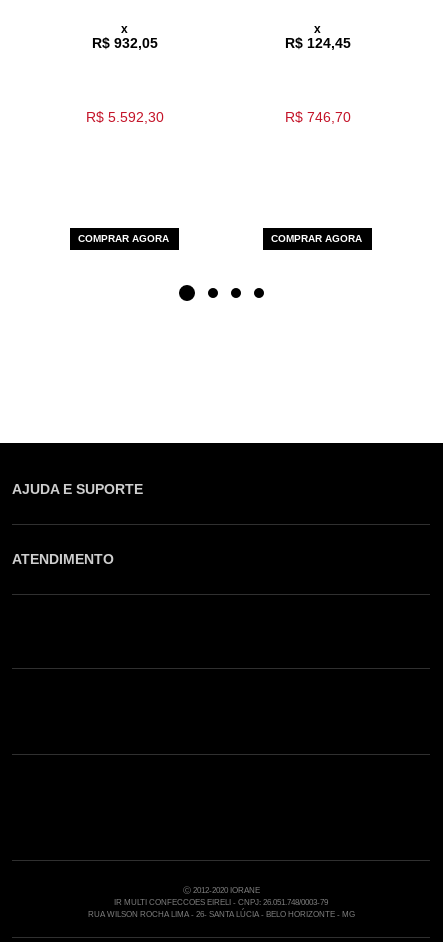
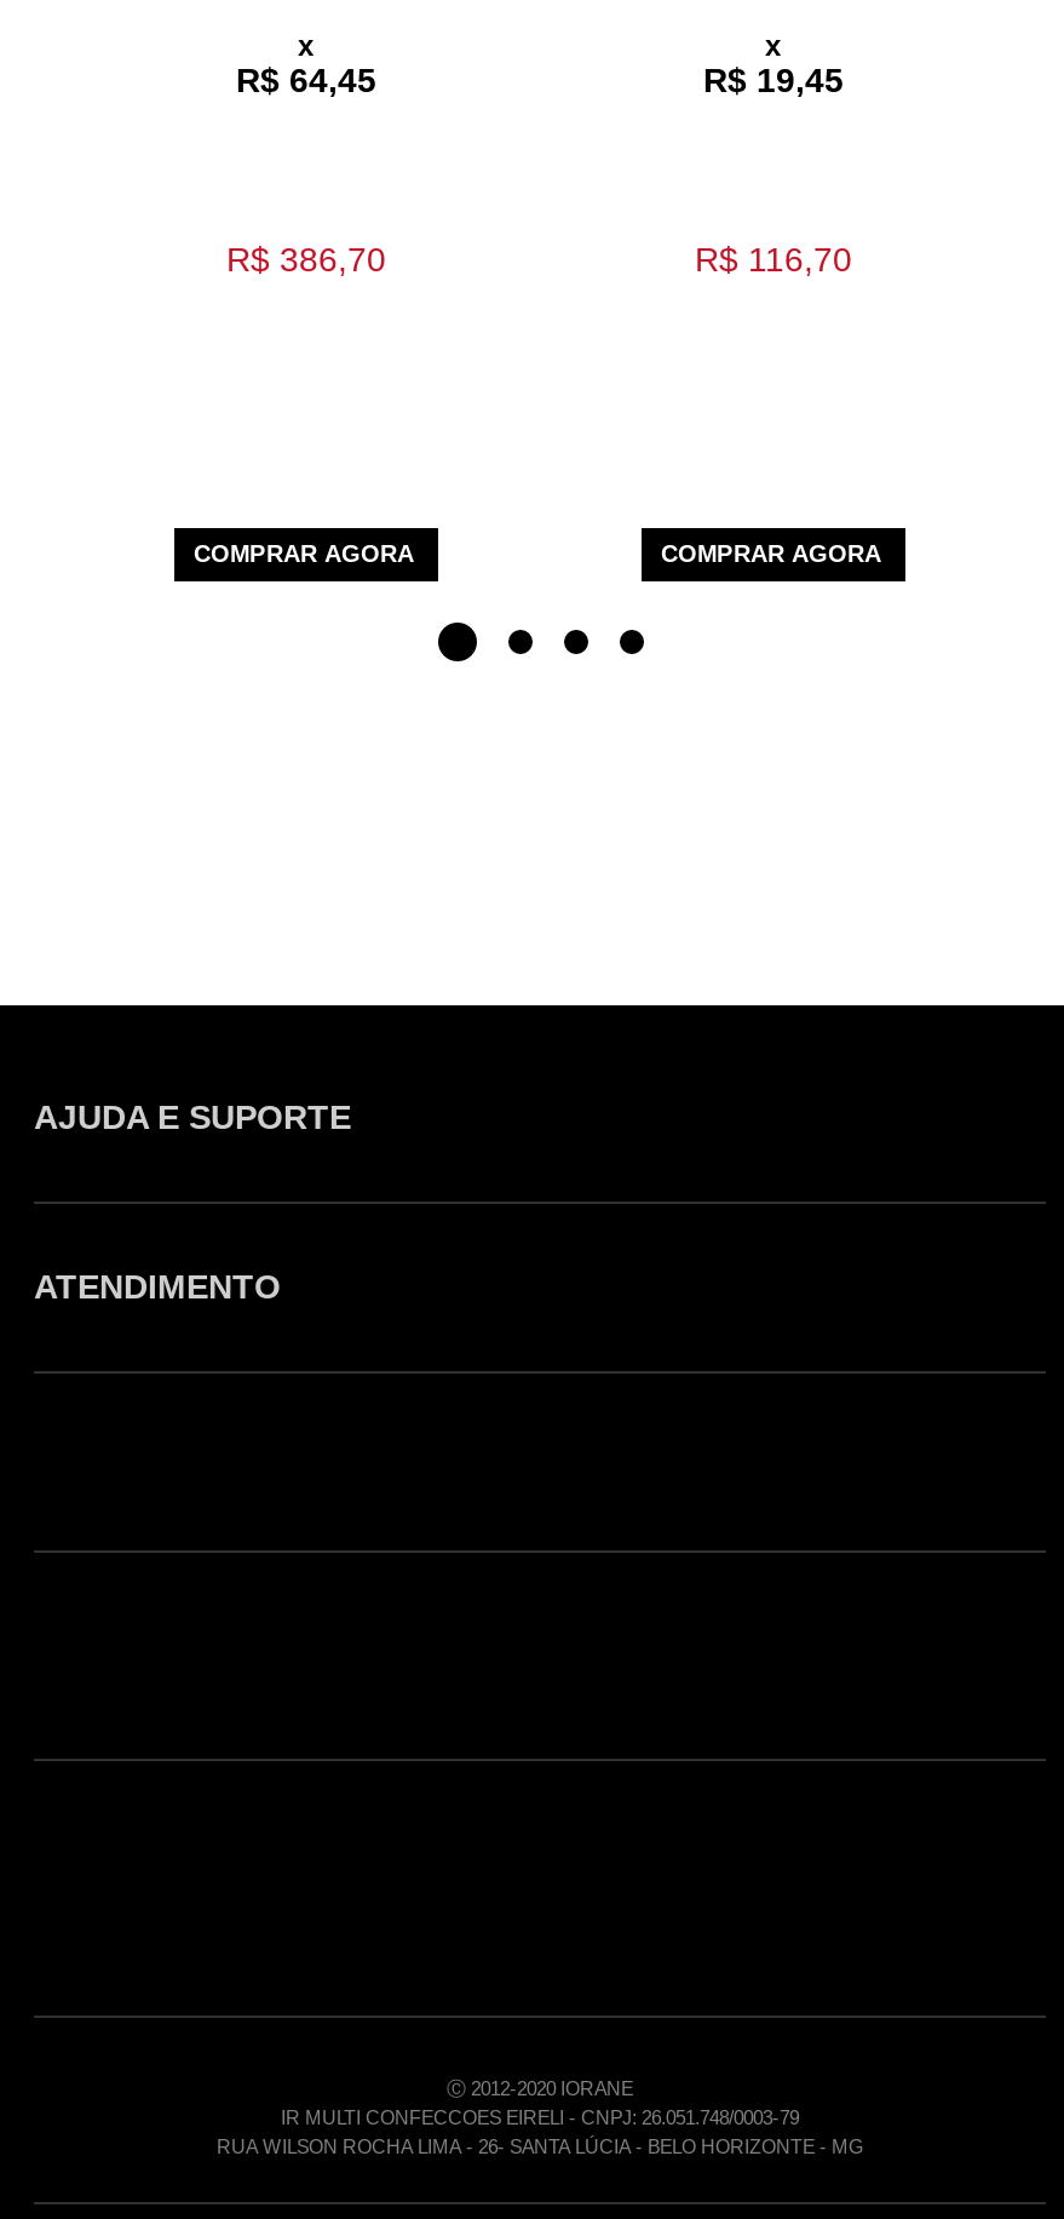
- R$ 932,05
+ R$ 64,45

- R$ 124,45
+ R$ 19,45

- R$ 5.592,30
+ R$ 386,70

- R$ 746,70
+ R$ 116,70
